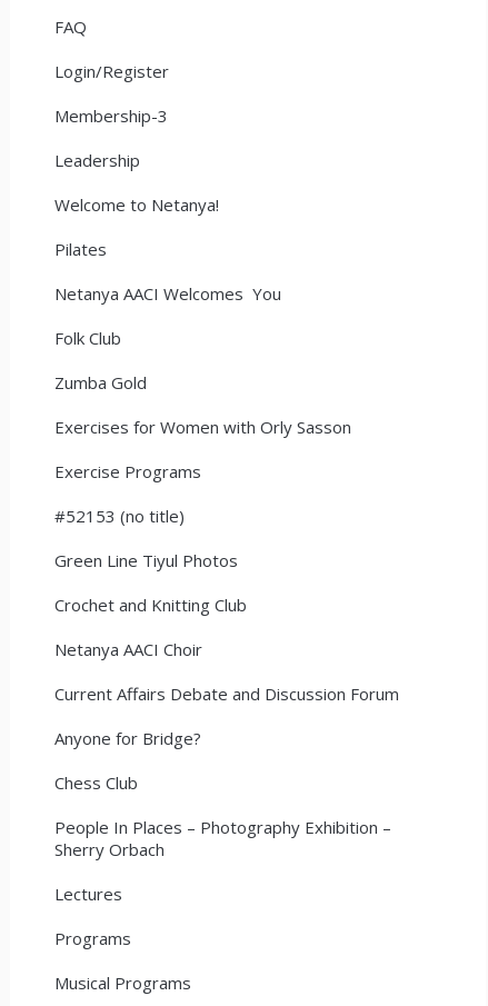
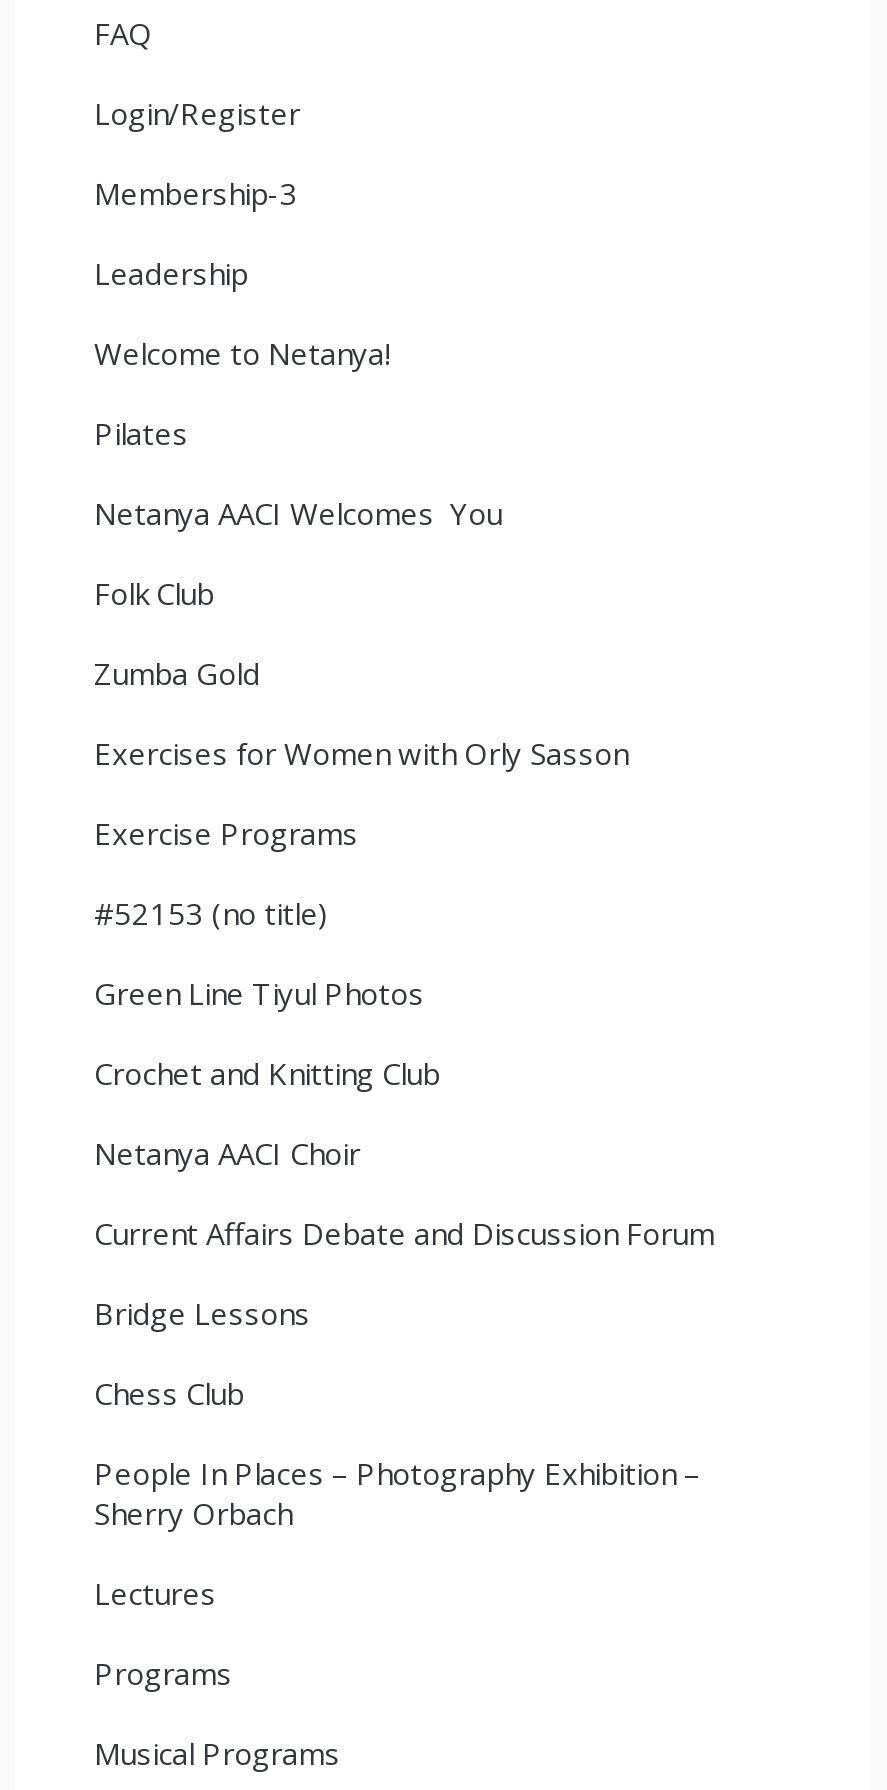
- Anyone for Bridge?
+ Bridge Lessons
